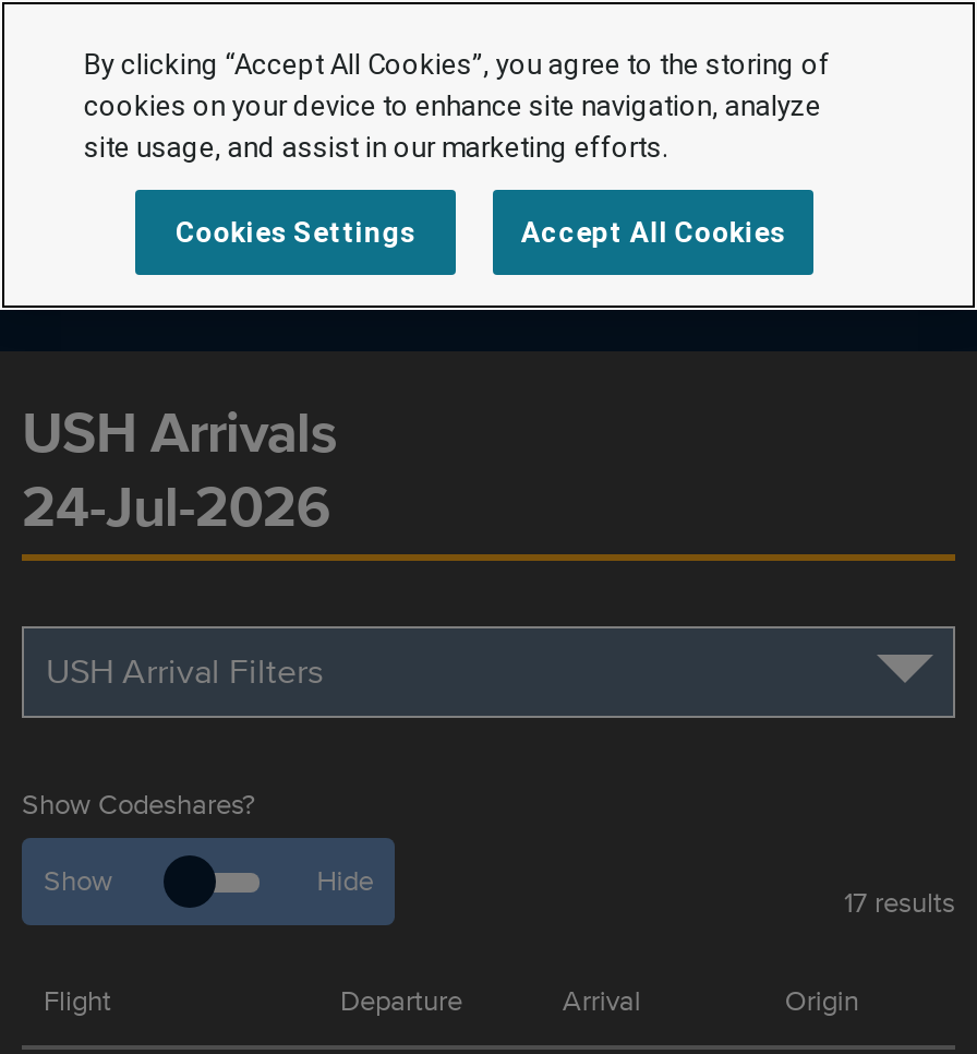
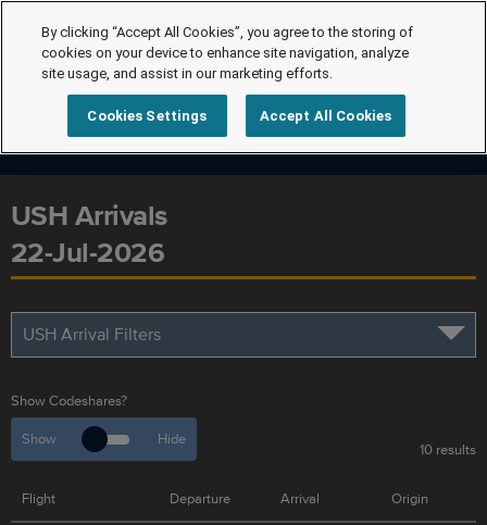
- 24-Jul-2026
+ 22-Jul-2026

- 17 results
+ 10 results
